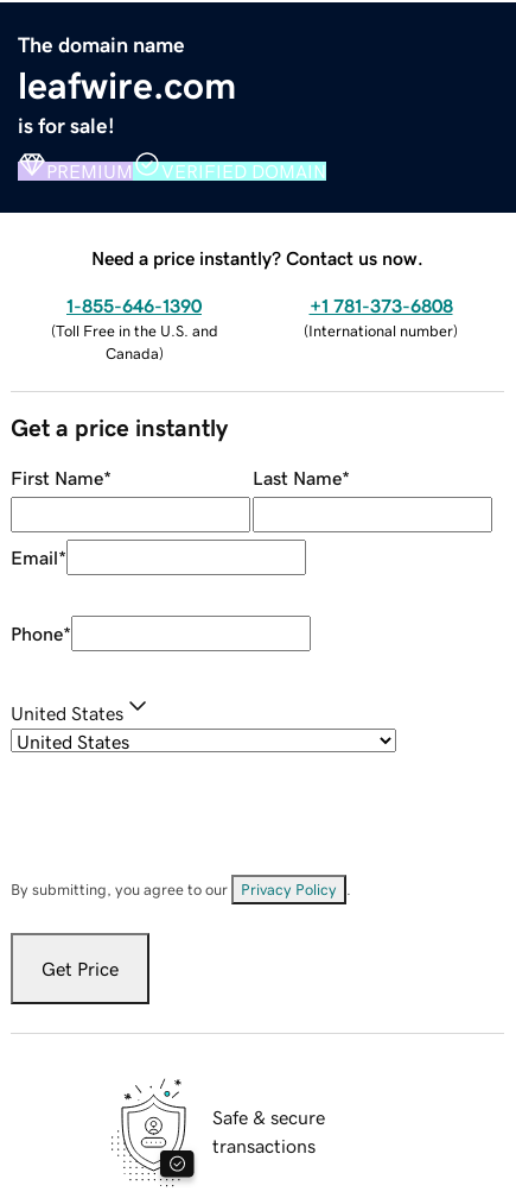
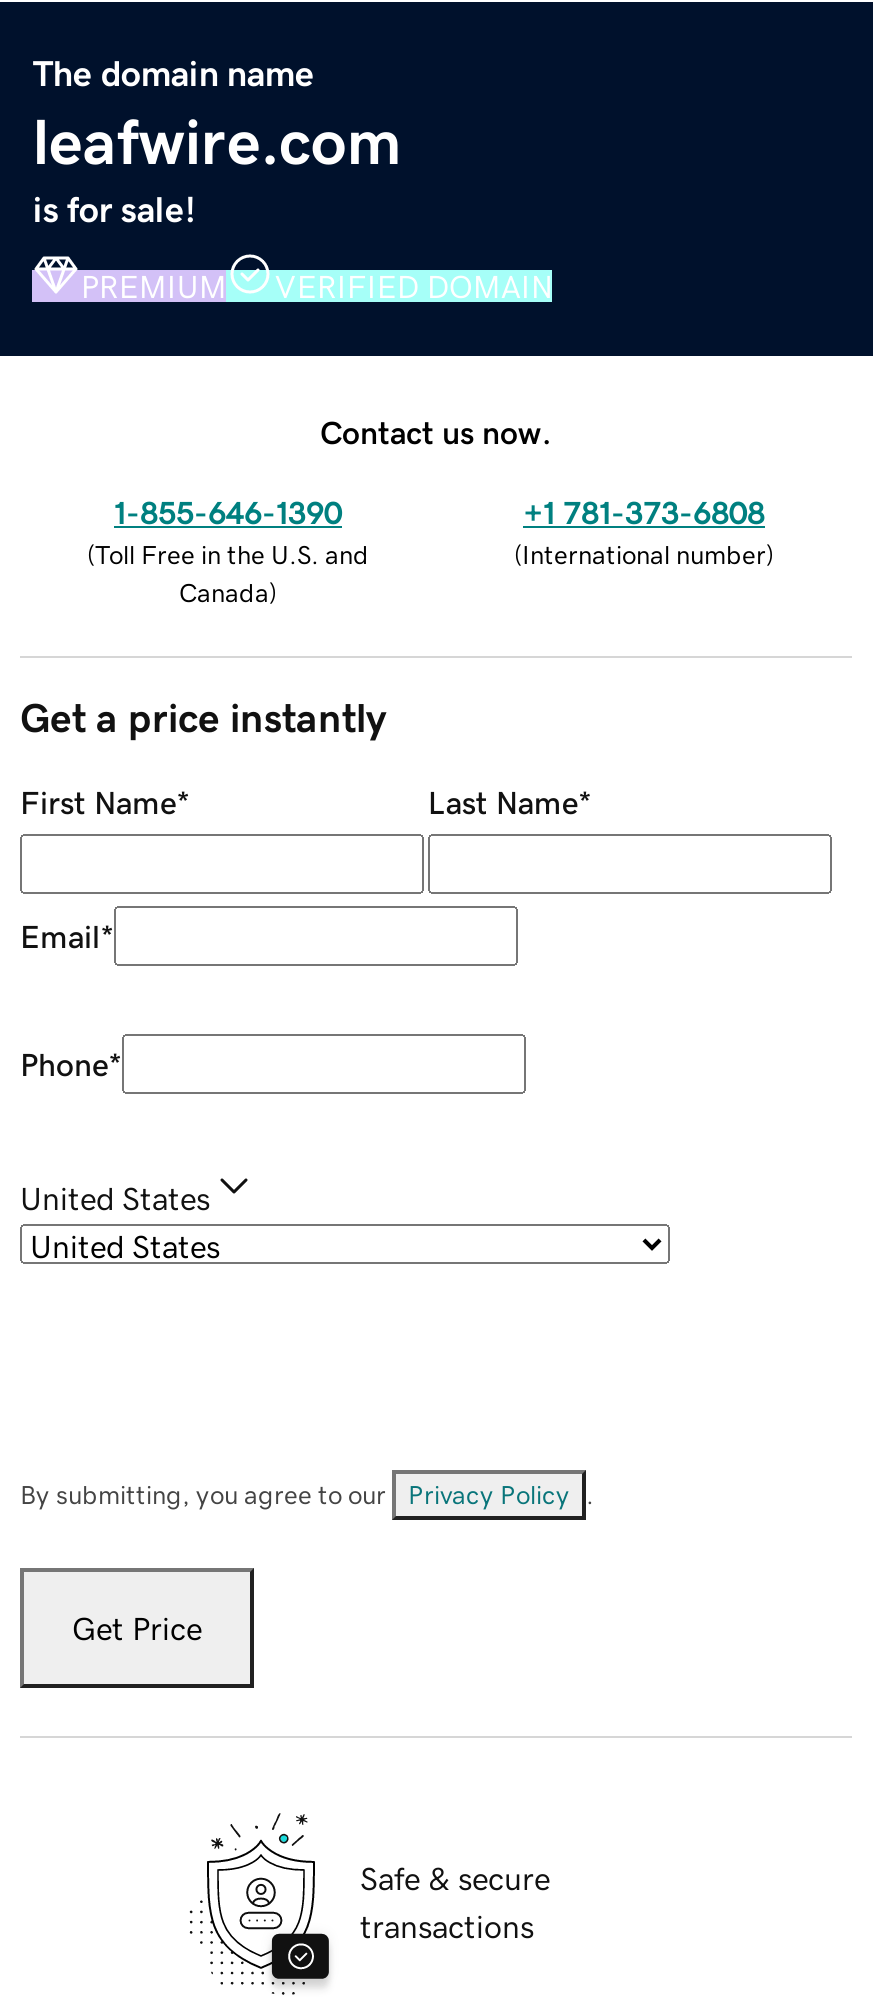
- Need a price instantly? Contact us now.
+ Contact us now.
